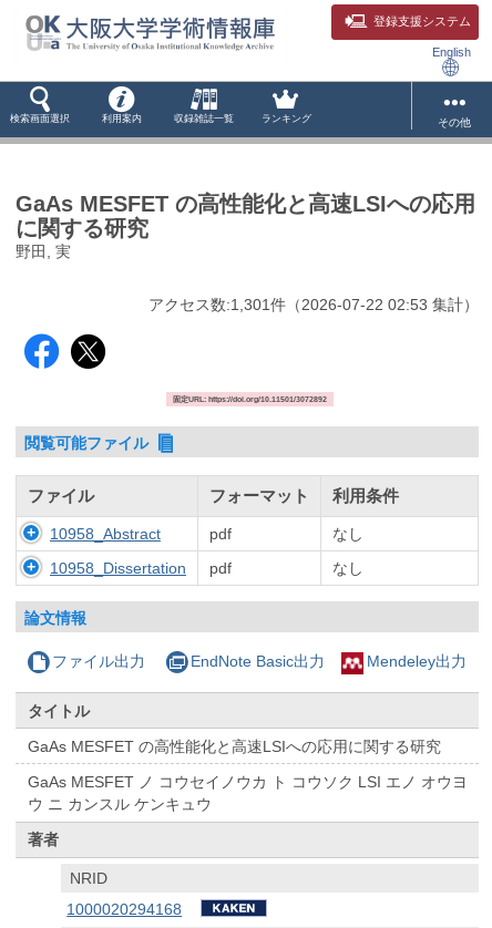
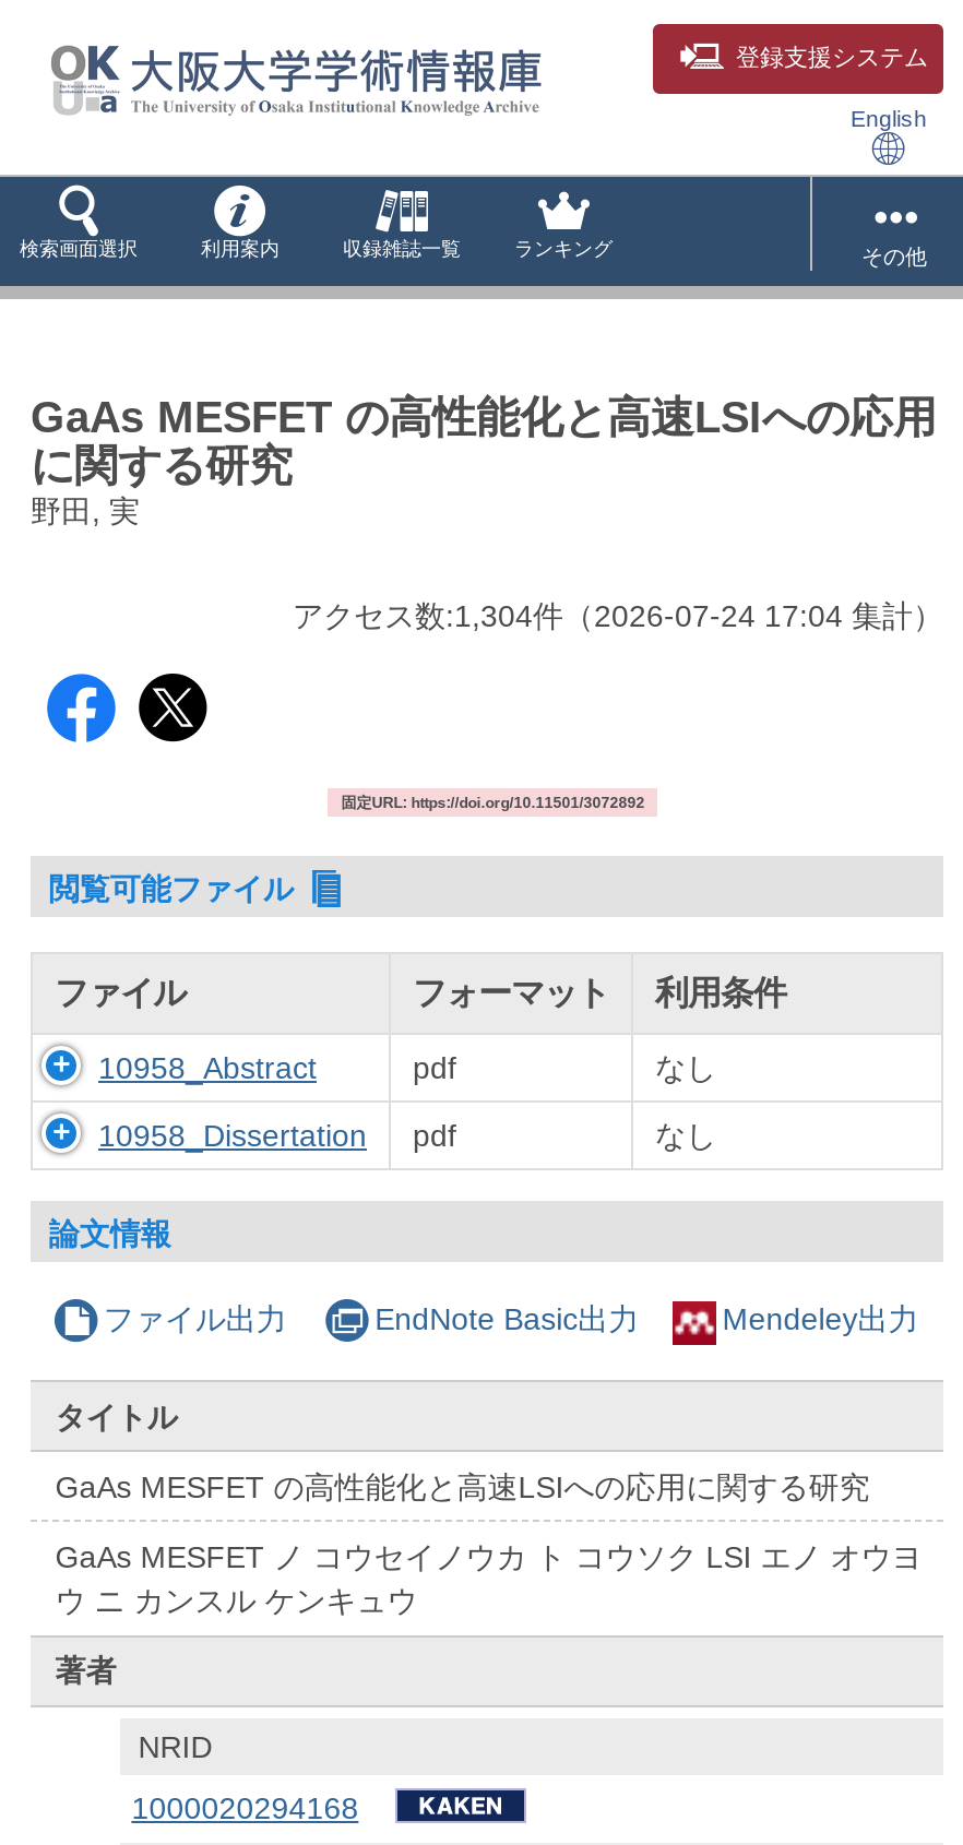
- アクセス数:1,301件（2026-07-22 02:53 集計）
+ アクセス数:1,304件（2026-07-24 17:04 集計）
